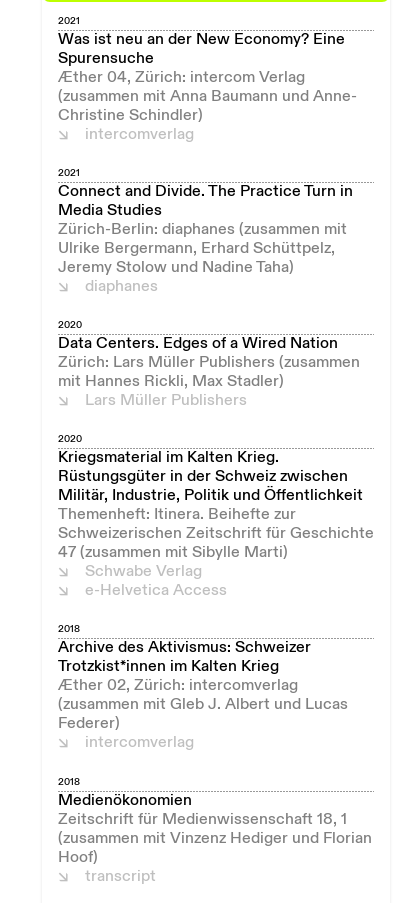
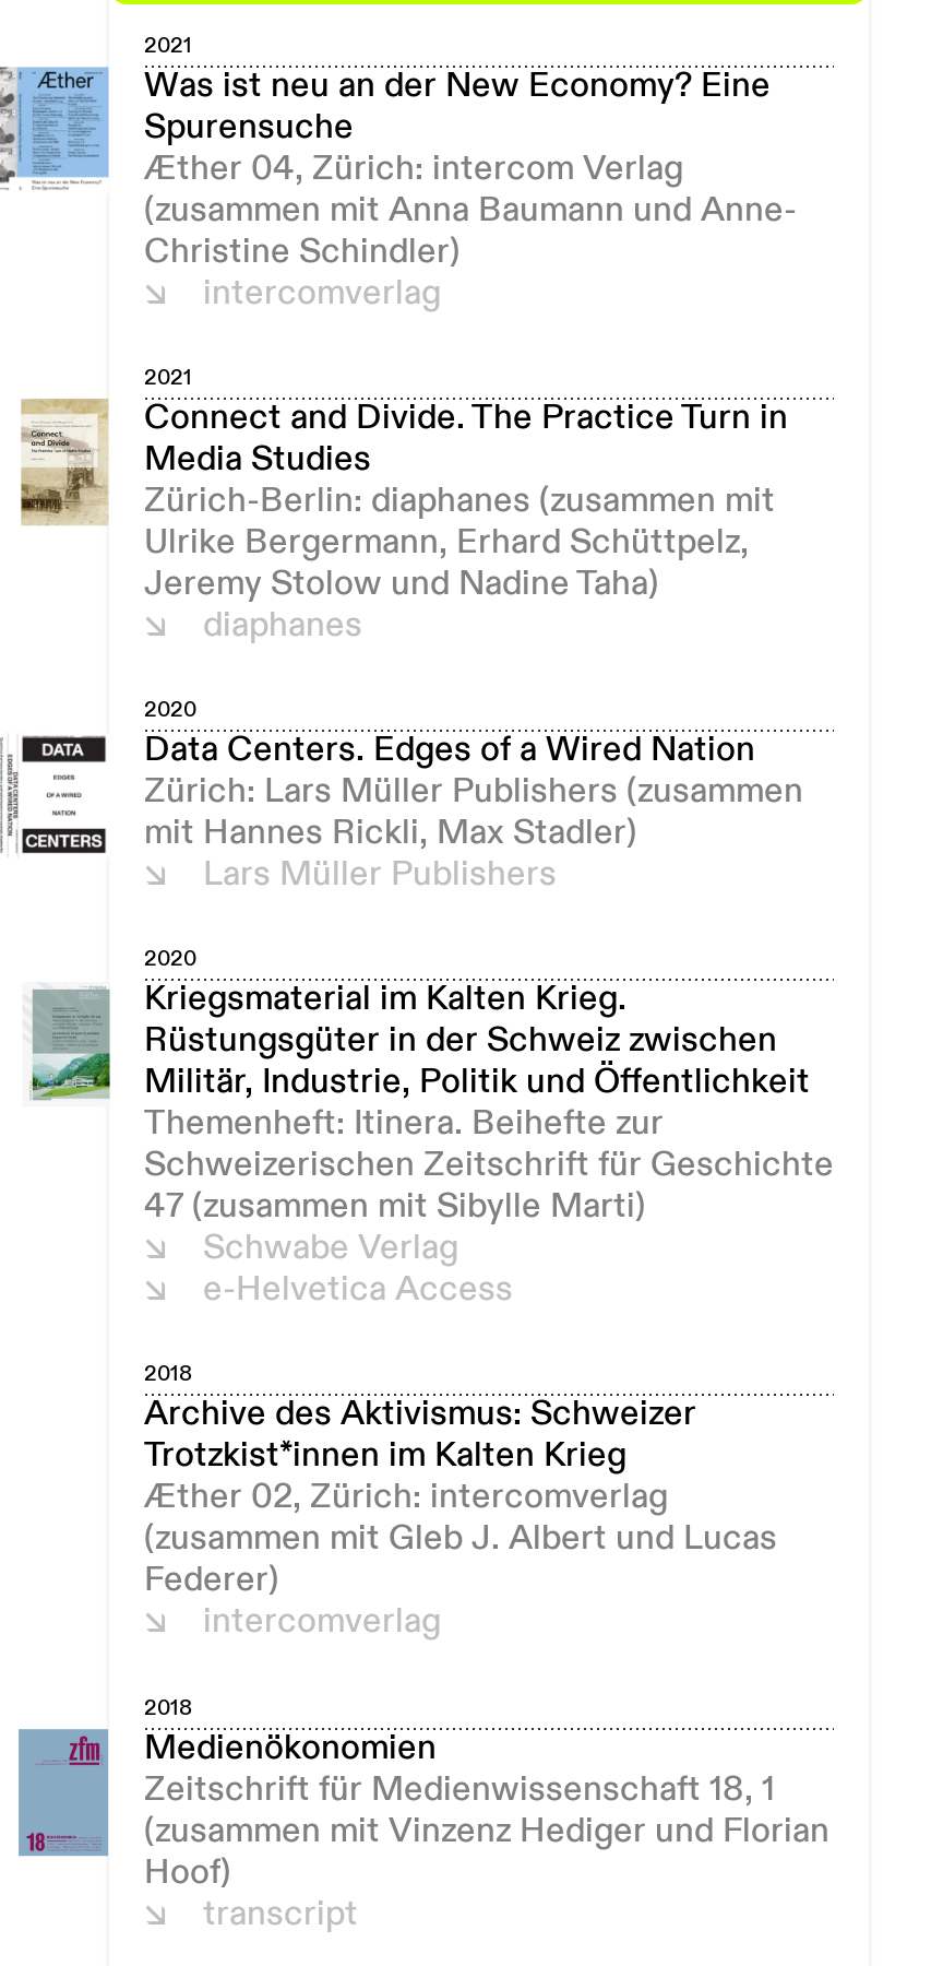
+ [image]

+ [image]

+ [image]

+ [image]

+ [image]
